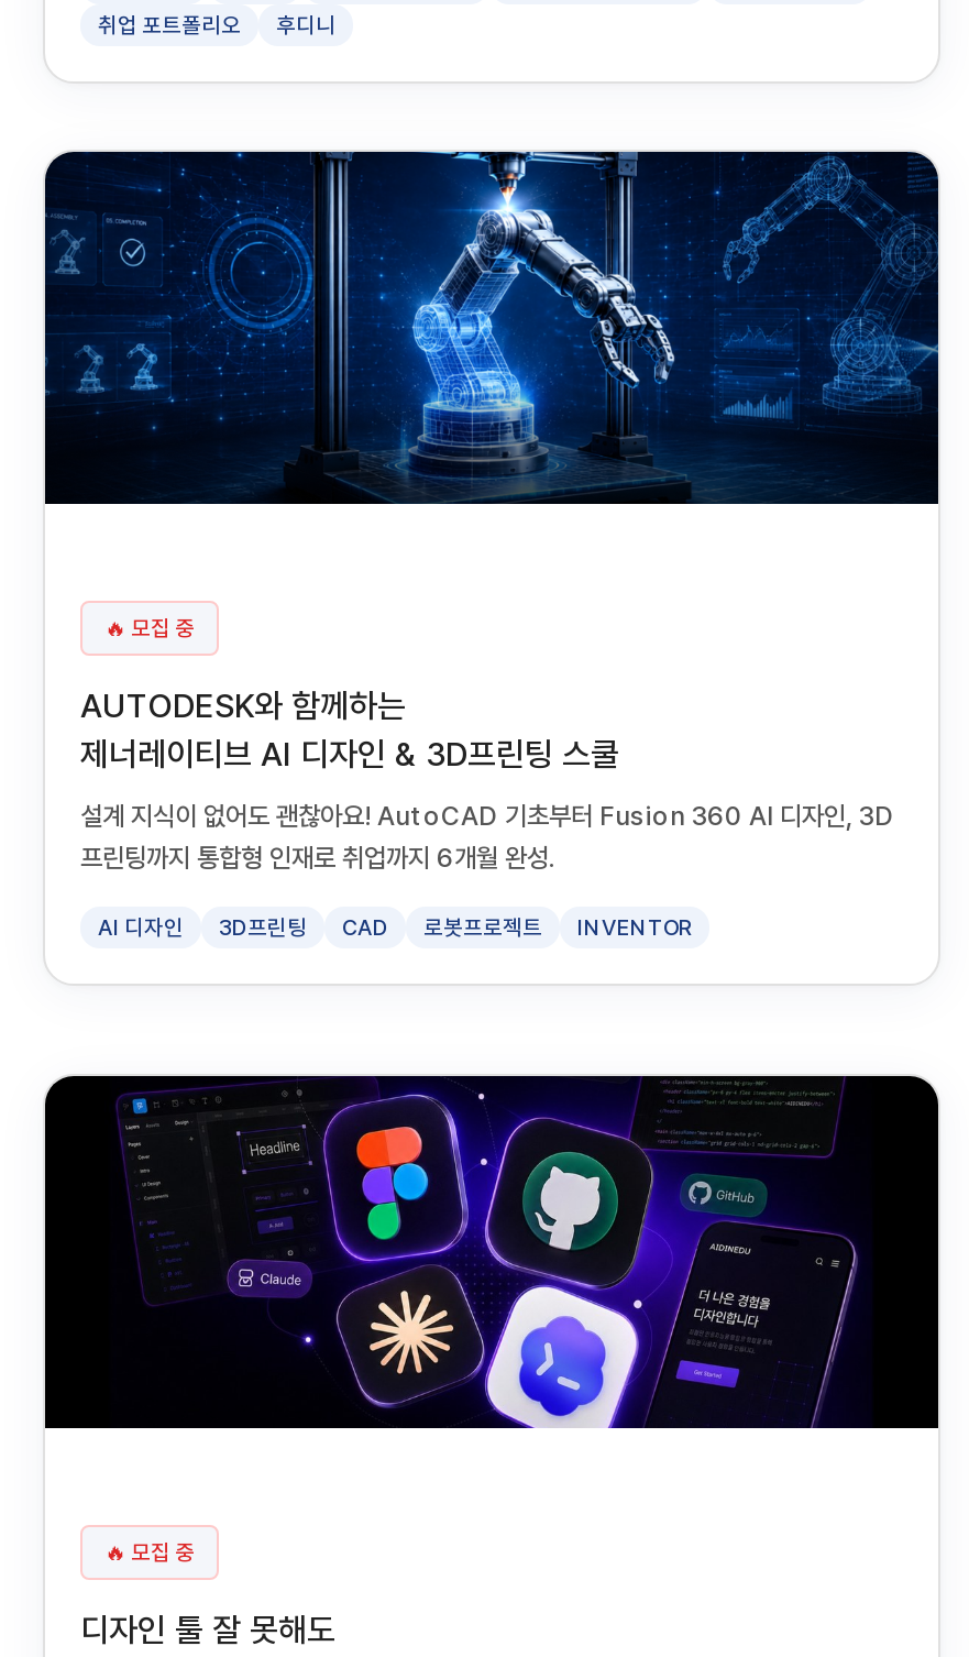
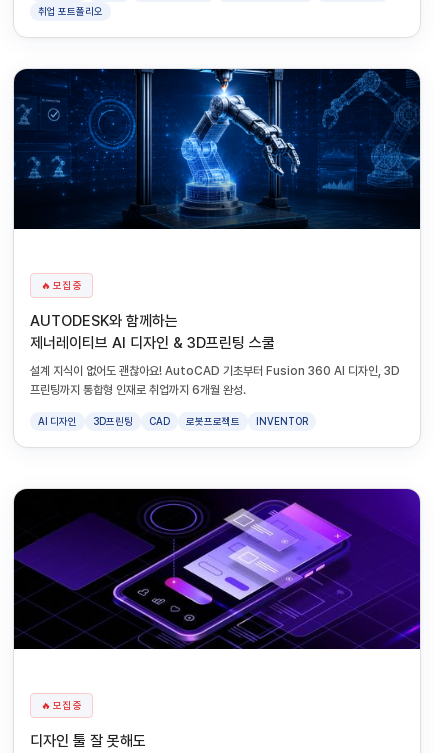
- 후디니

- [image]
+ [image]
